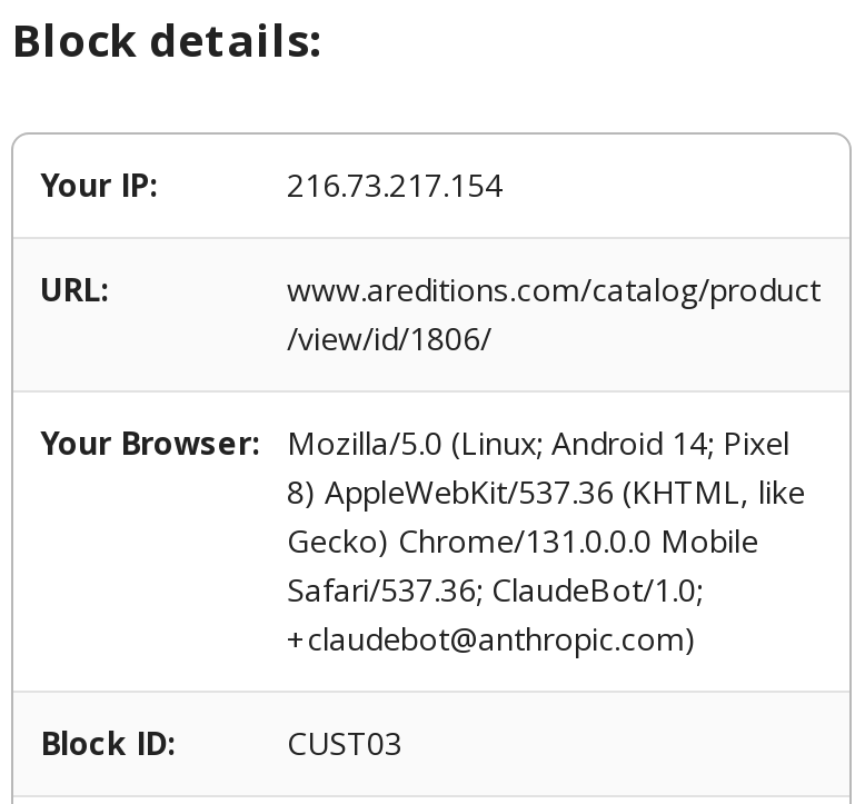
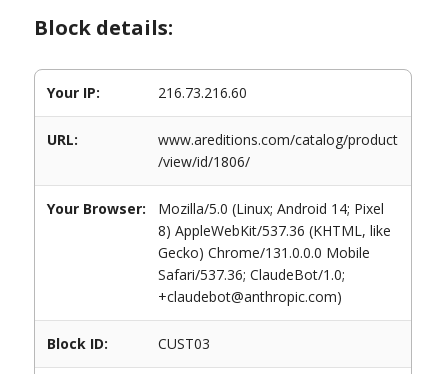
- 216.73.217.154
+ 216.73.216.60
